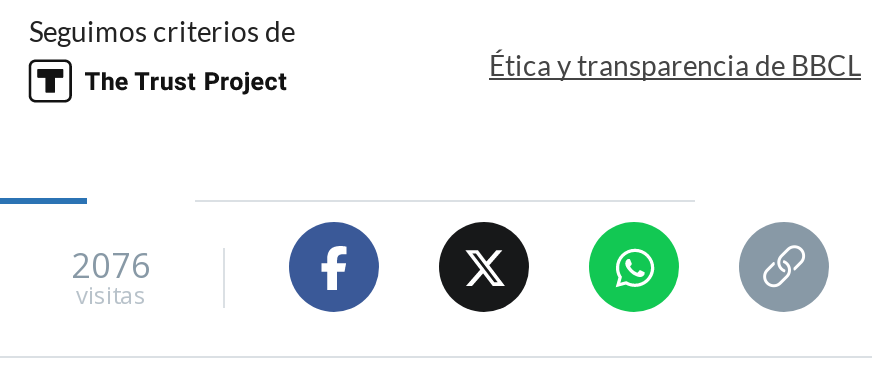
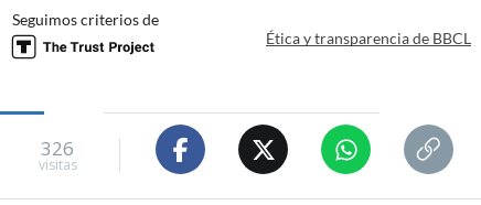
- 2076
+ 326
